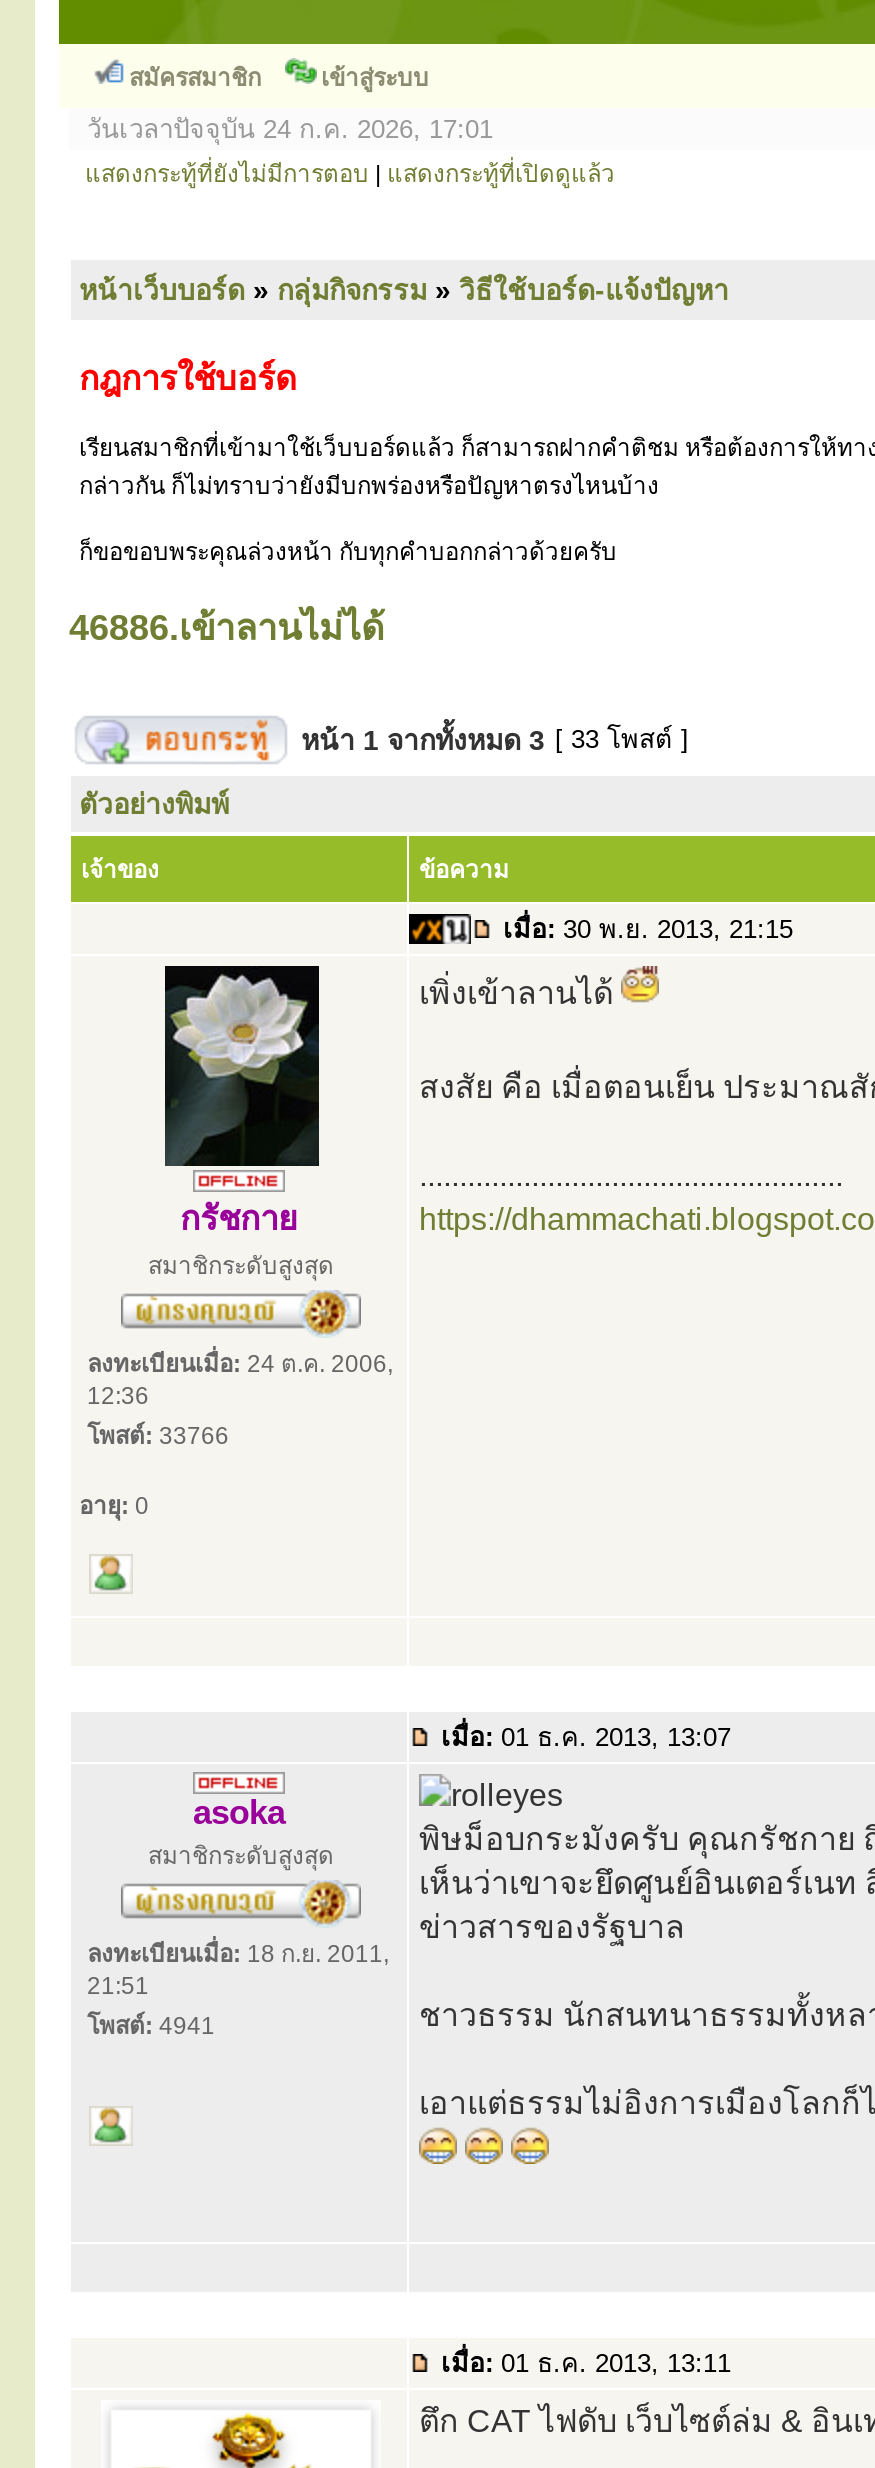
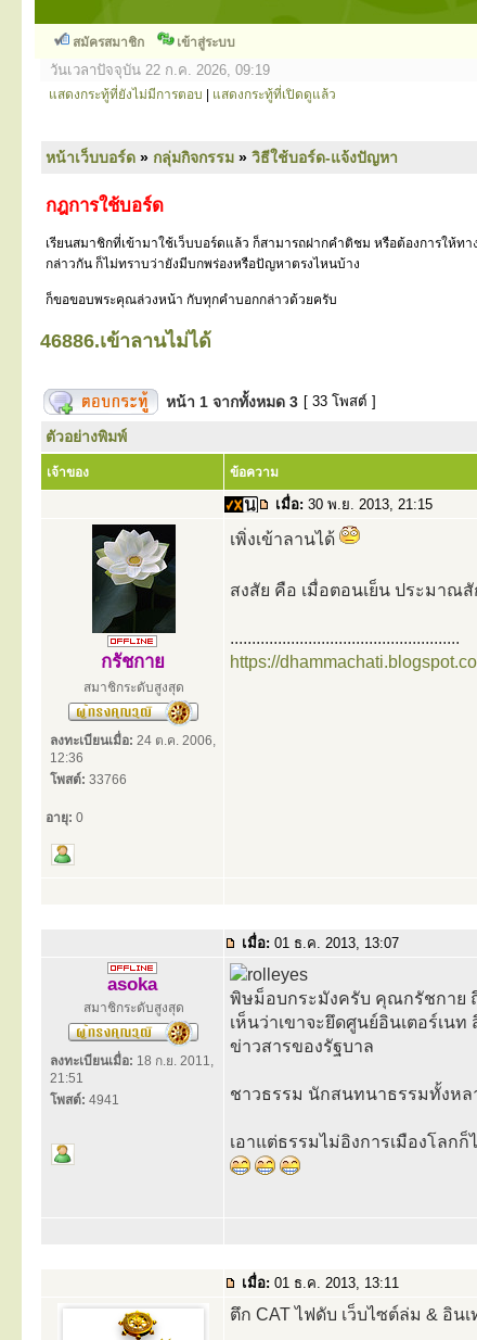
- วันเวลาปัจจุบัน 24 ก.ค. 2026, 17:01
+ วันเวลาปัจจุบัน 22 ก.ค. 2026, 09:19
